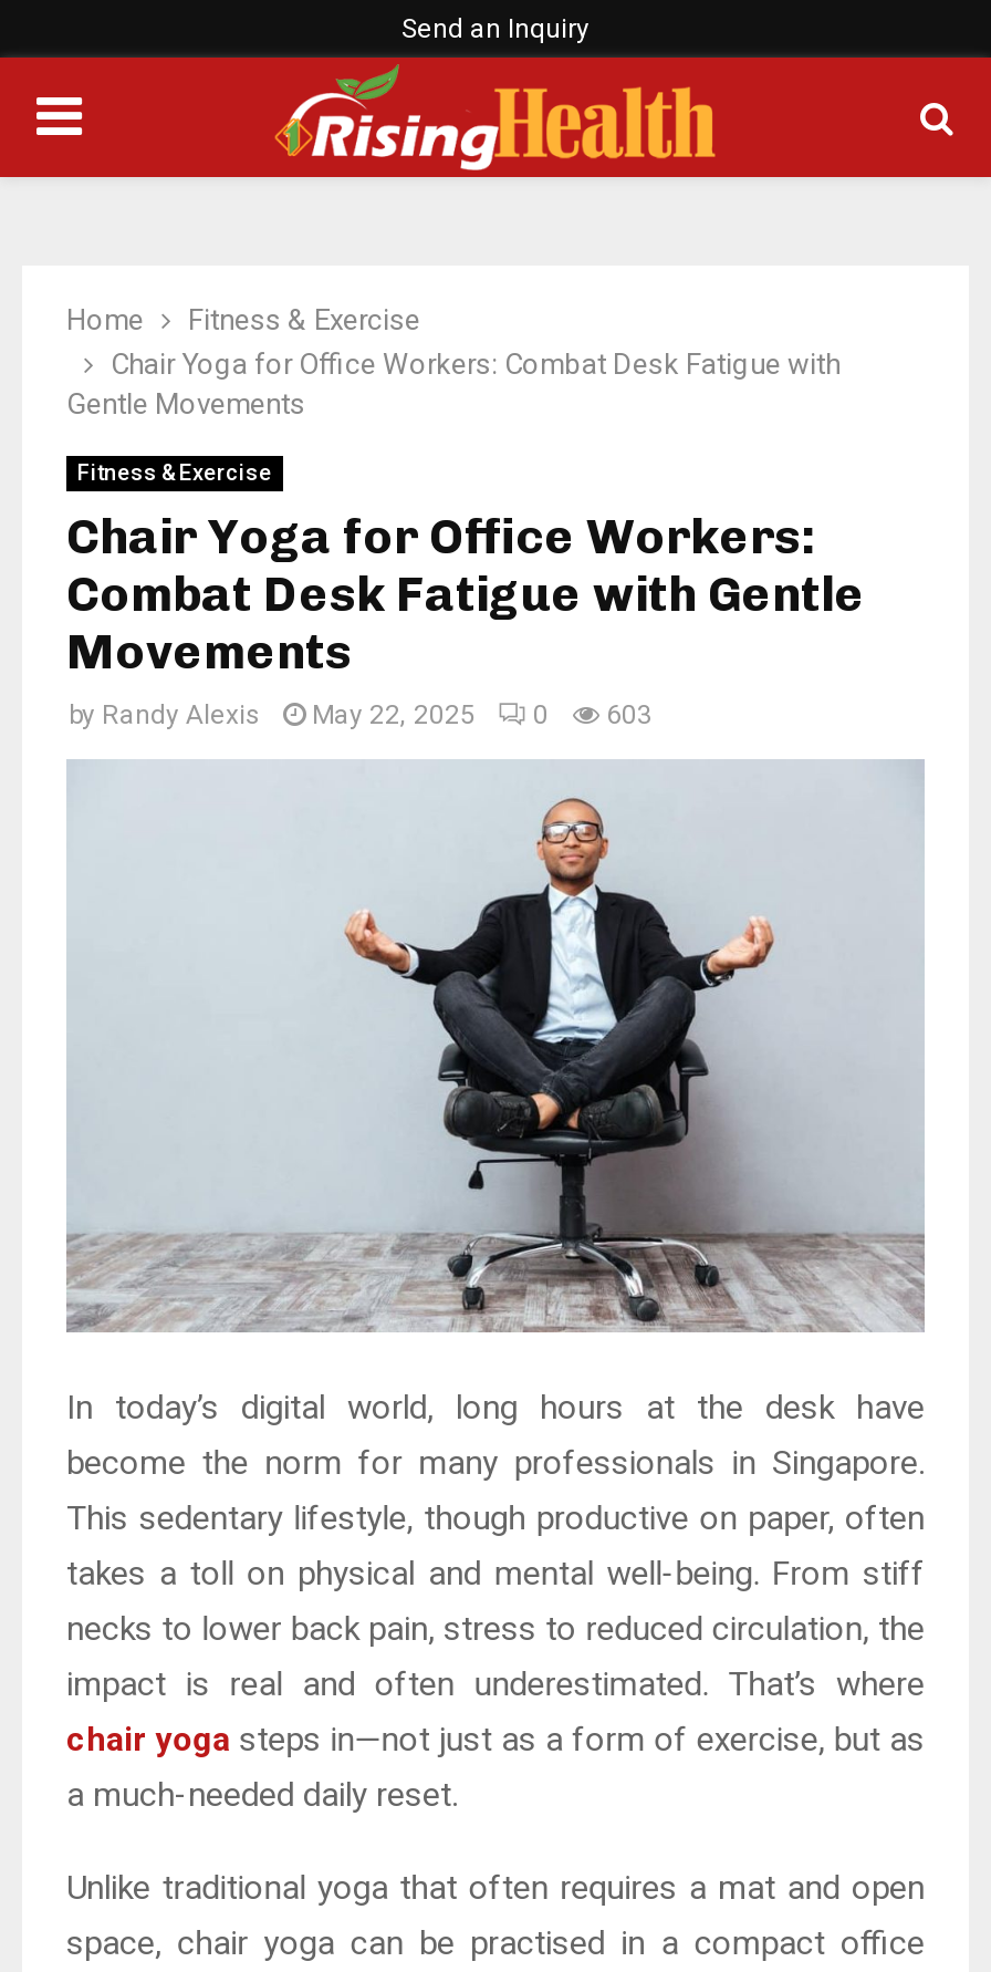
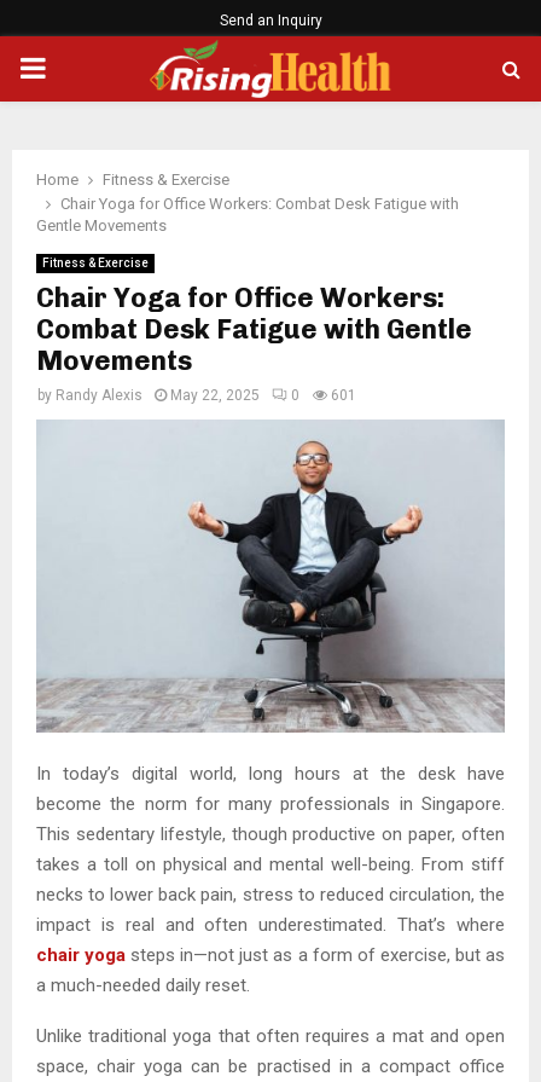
- by Randy Alexis May 22, 2025 0 603
+ by Randy Alexis May 22, 2025 0 601
